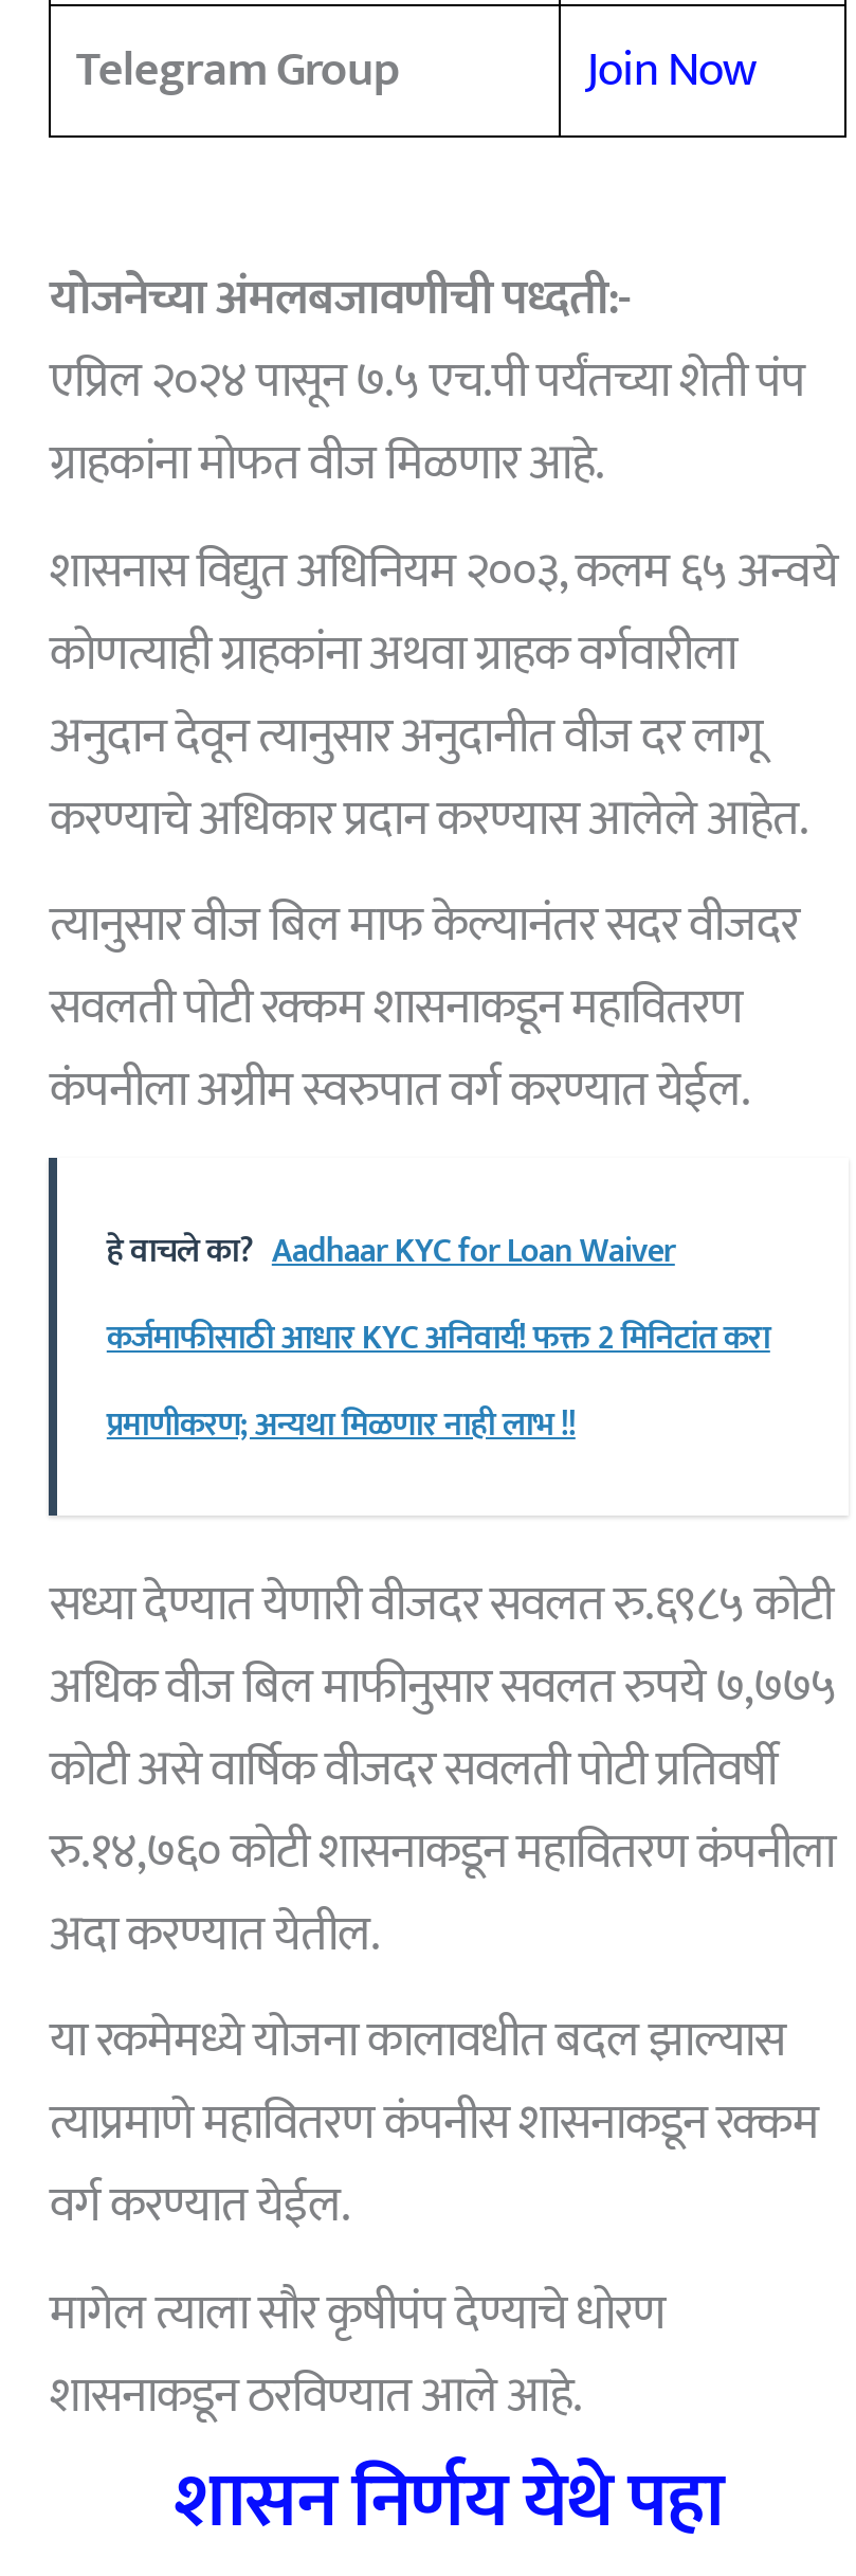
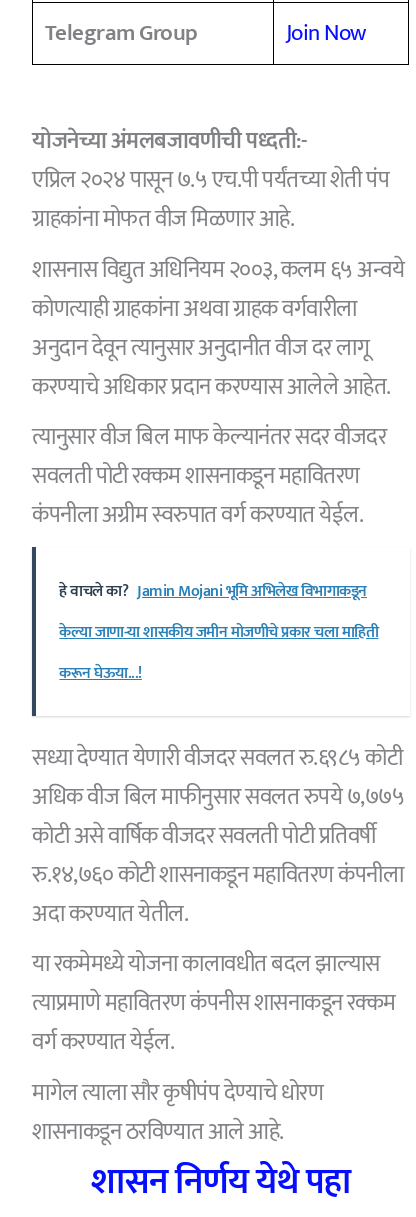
- हे वाचले का? Aadhaar KYC for Loan Waiver
+ हे वाचले का? Jamin Mojani भूमि अभिलेख विभागाकडून

- कर्जमाफीसाठी आधार KYC अनिवार्य! फक्त 2 मिनिटांत करा
+ केल्या जाणा-या शासकीय जमीन मोजणीचे प्रकार चला माहिती

- प्रमाणीकरण; अन्यथा मिळणार नाही लाभ !!
+ करून घेऊया...!
